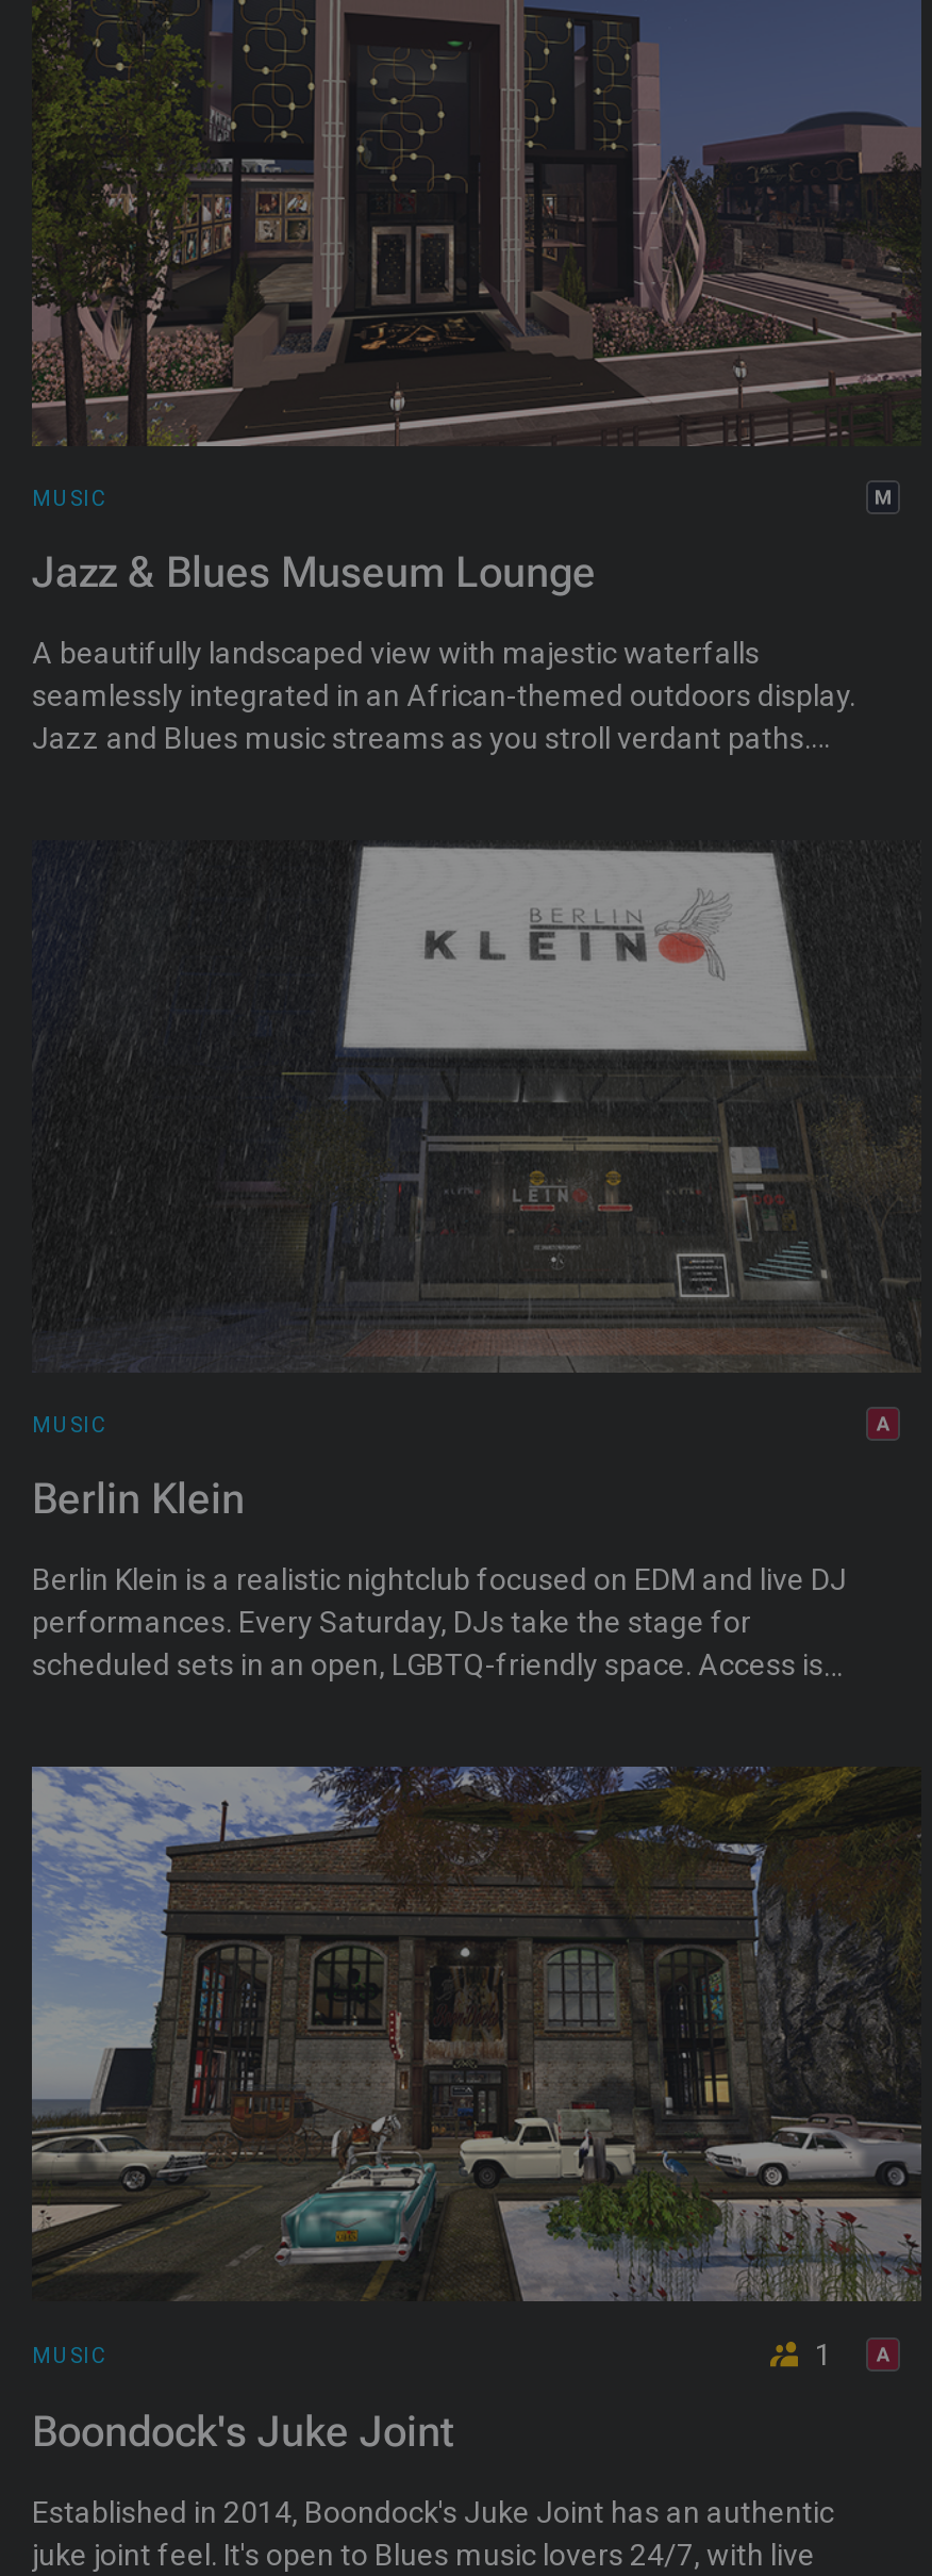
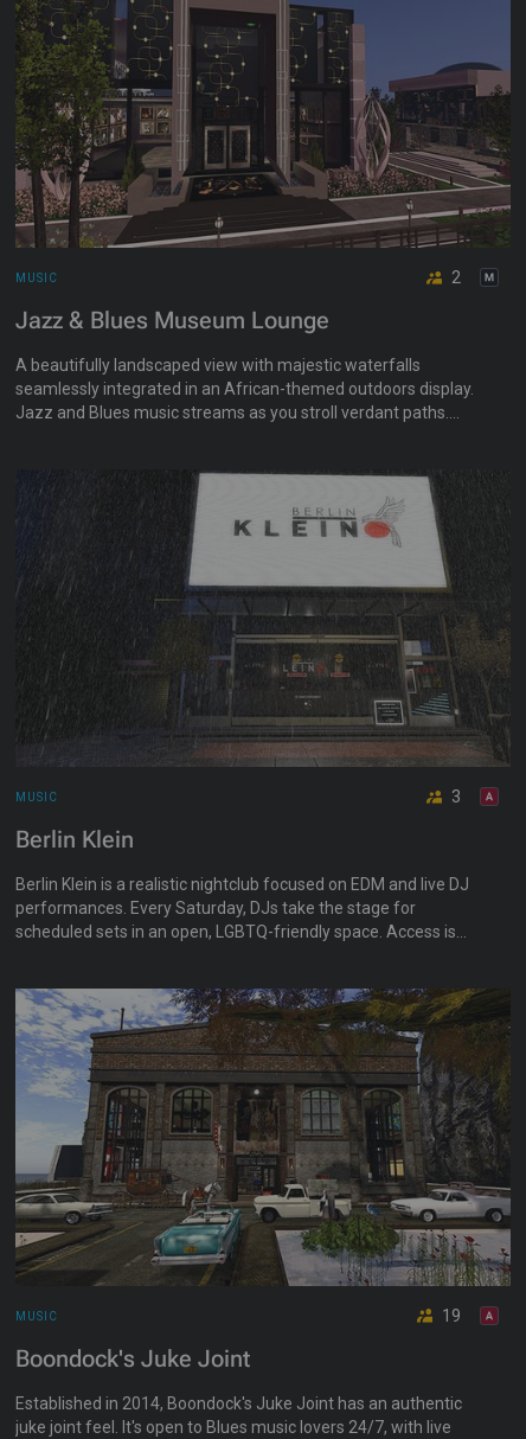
+ 2

+ 3

- 1
+ 19
